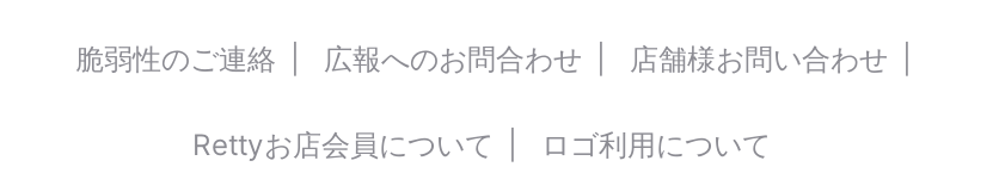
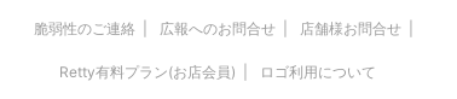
- 広報へのお問合わせ
- 店舗様お問い合わせ
+ 広報へのお問合せ
+ 店舗様お問合せ

- Rettyお店会員について
+ Retty有料プラン(お店会員)
